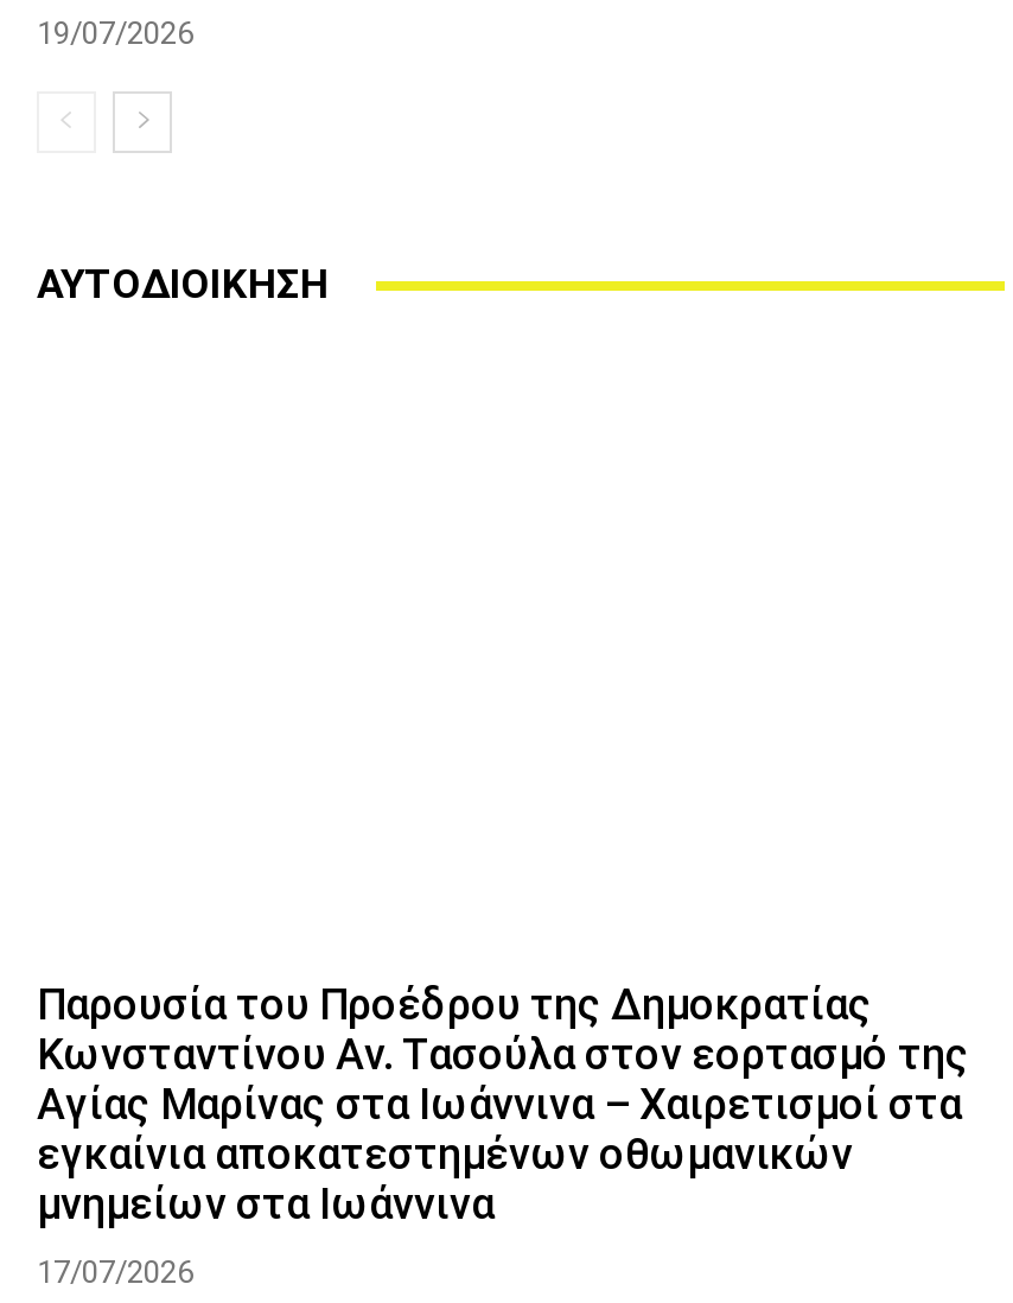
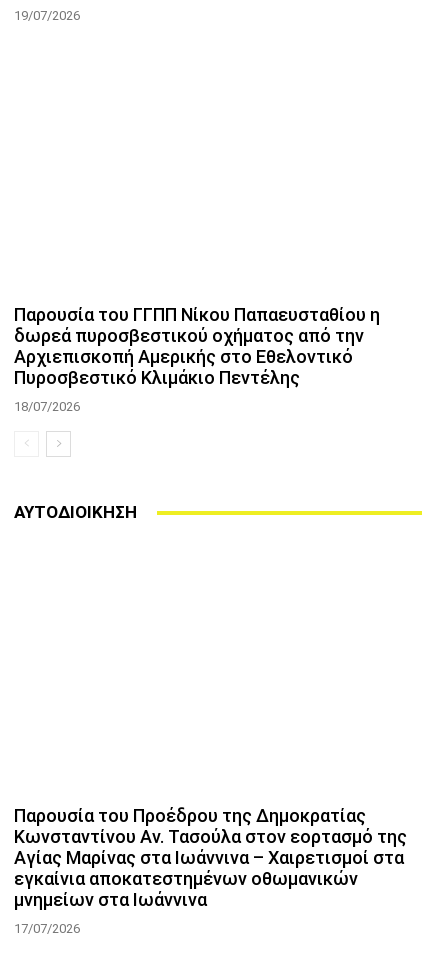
+ Παρουσία του ΓΓΠΠ Νίκου Παπαευσταθίου η
+ δωρεά πυροσβεστικού οχήματος από την
+ Αρχιεπισκοπή Αμερικής στο Εθελοντικό
+ Πυροσβεστικό Κλιμάκιο Πεντέλης
+ 18/07/2026
